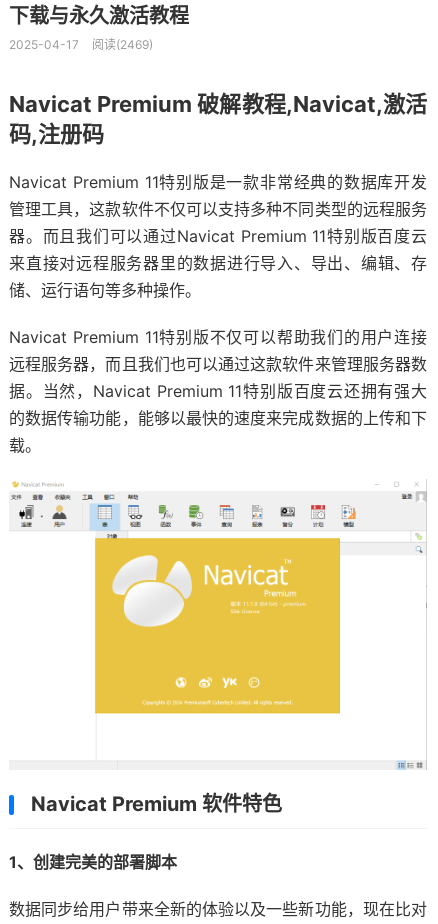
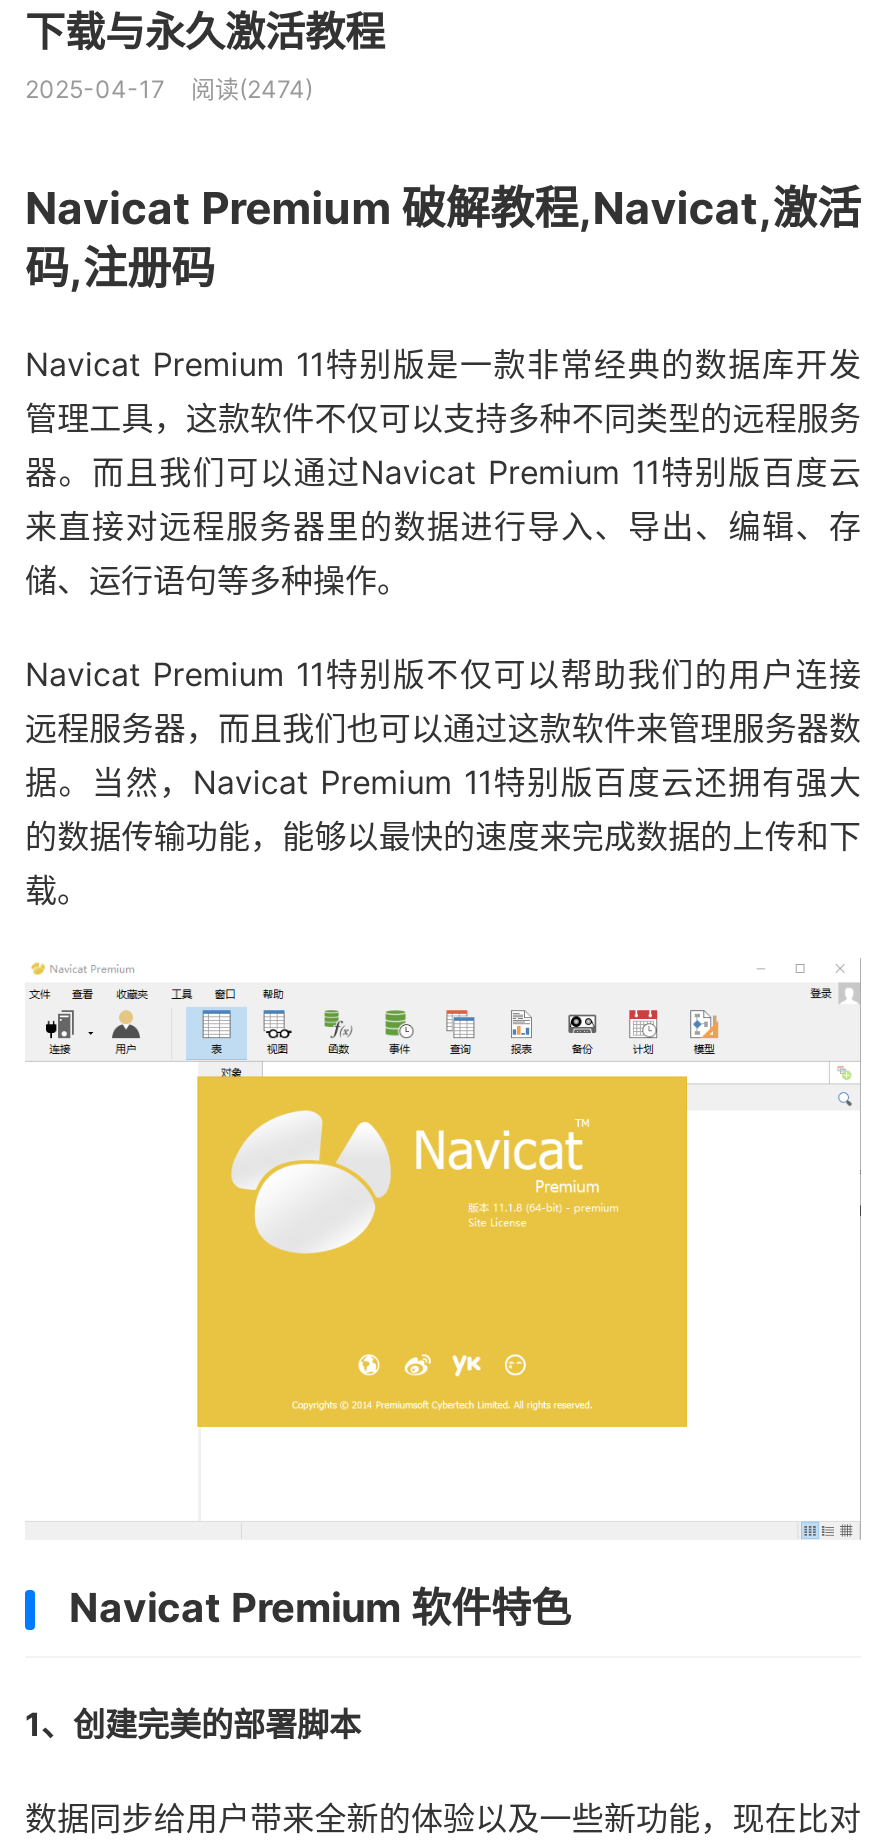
- 2025-04-17 阅读(2469)
+ 2025-04-17 阅读(2474)
